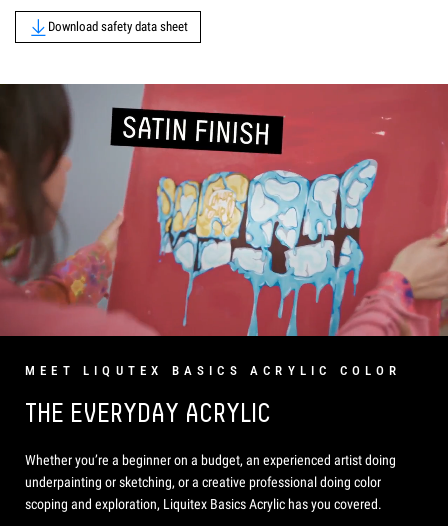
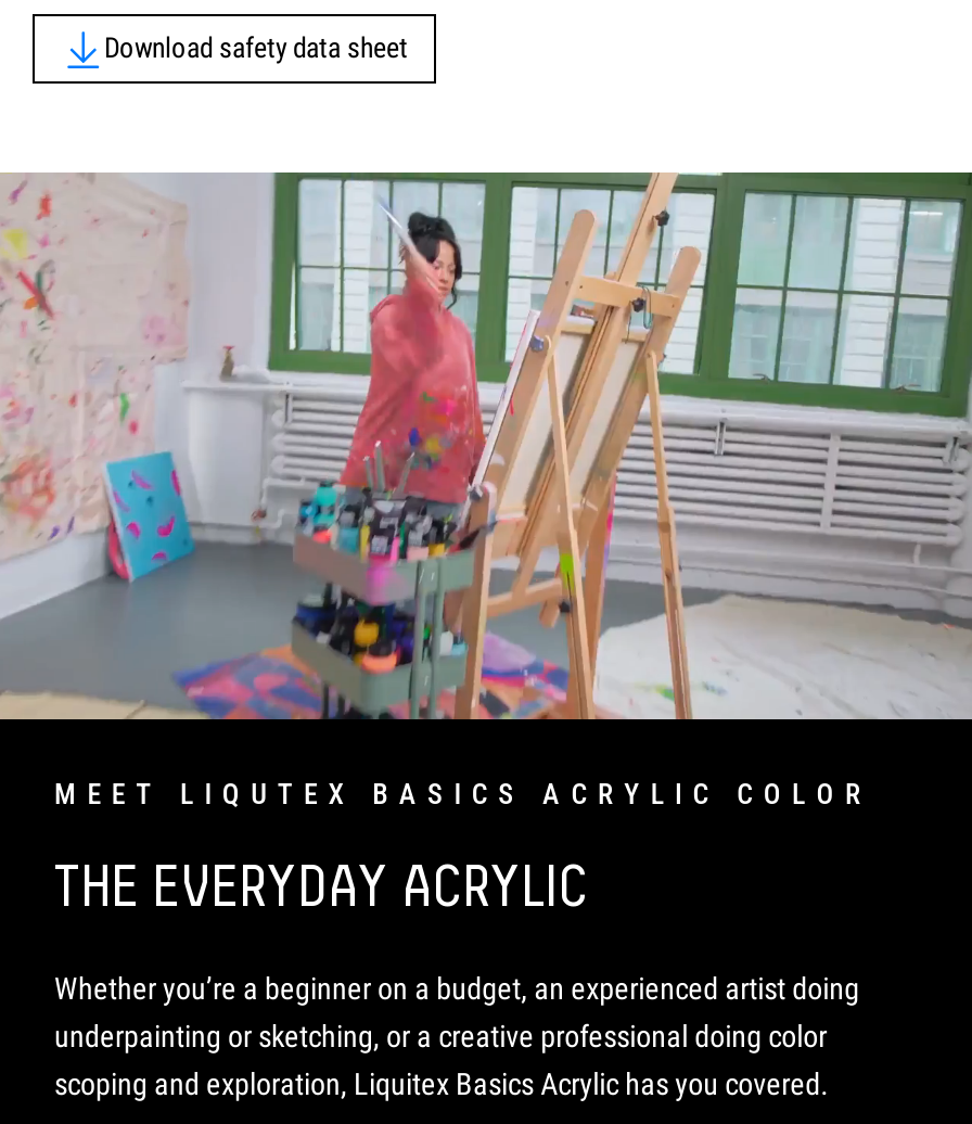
- [image]
+ [image]
